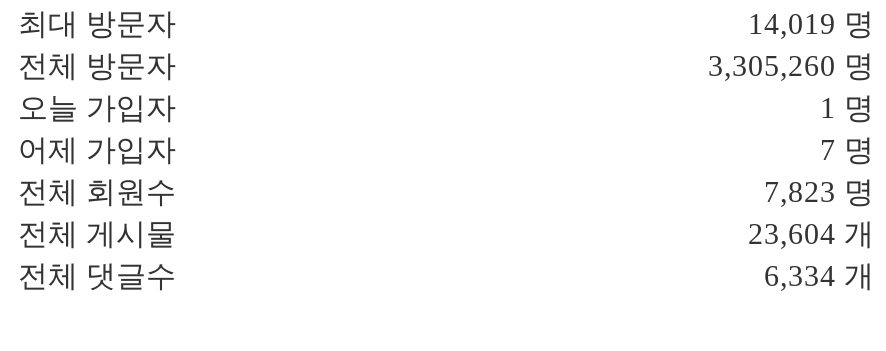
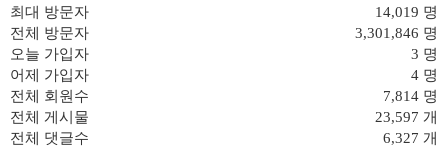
- 3,305,260 명
+ 3,301,846 명

- 1 명
+ 3 명

- 7 명
+ 4 명

- 7,823 명
+ 7,814 명

- 23,604 개
+ 23,597 개

- 6,334 개
+ 6,327 개
